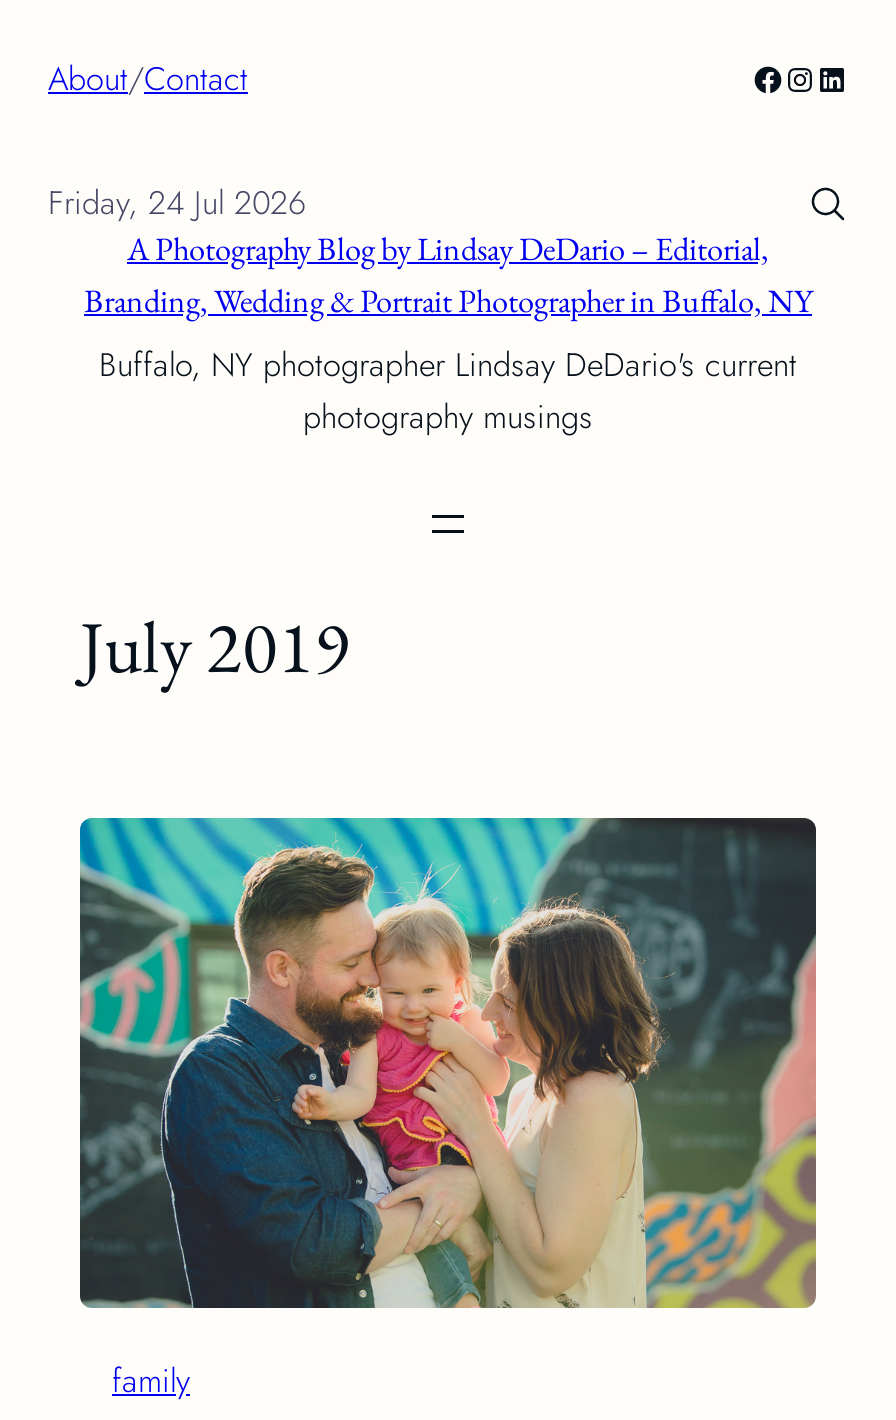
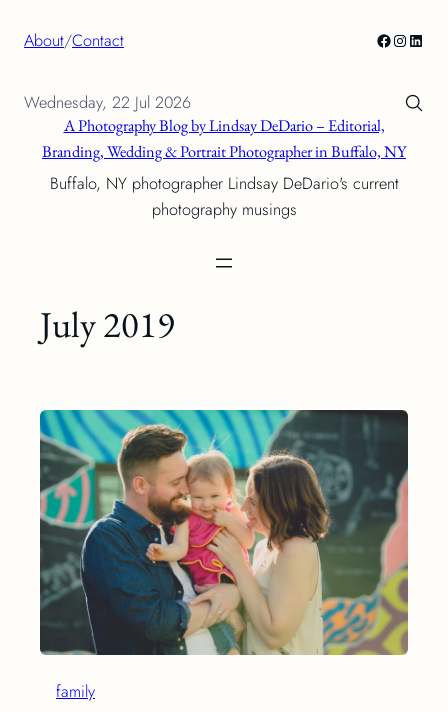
- Friday, 24 Jul 2026
+ Wednesday, 22 Jul 2026
